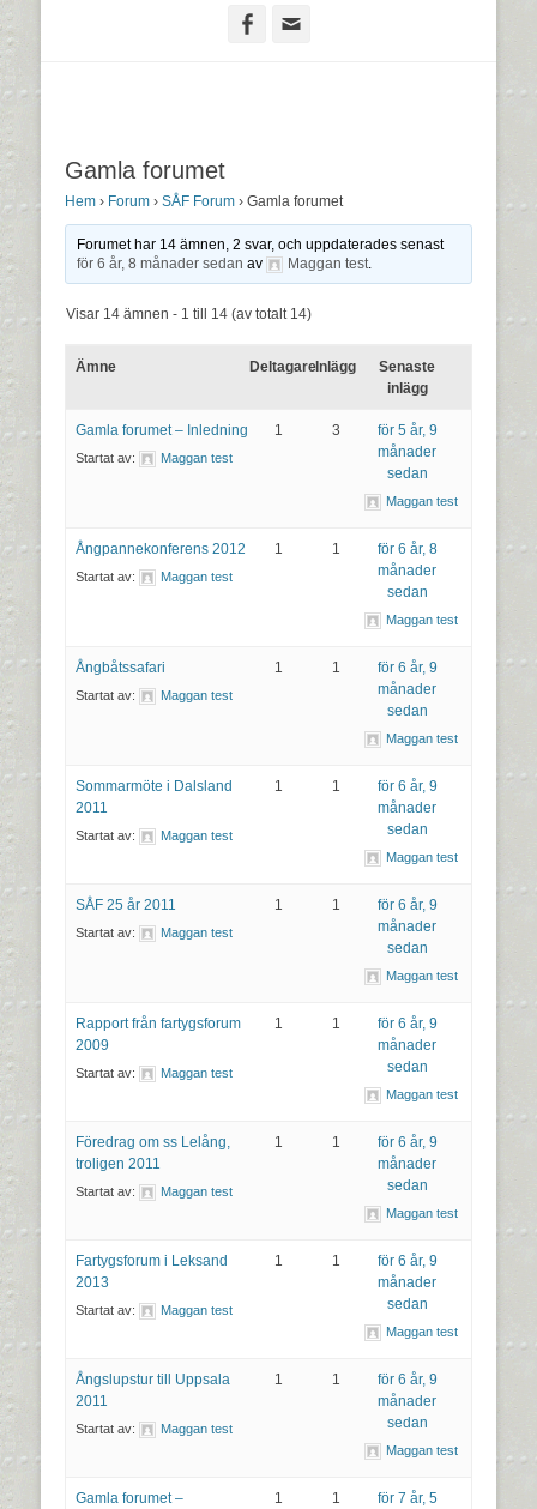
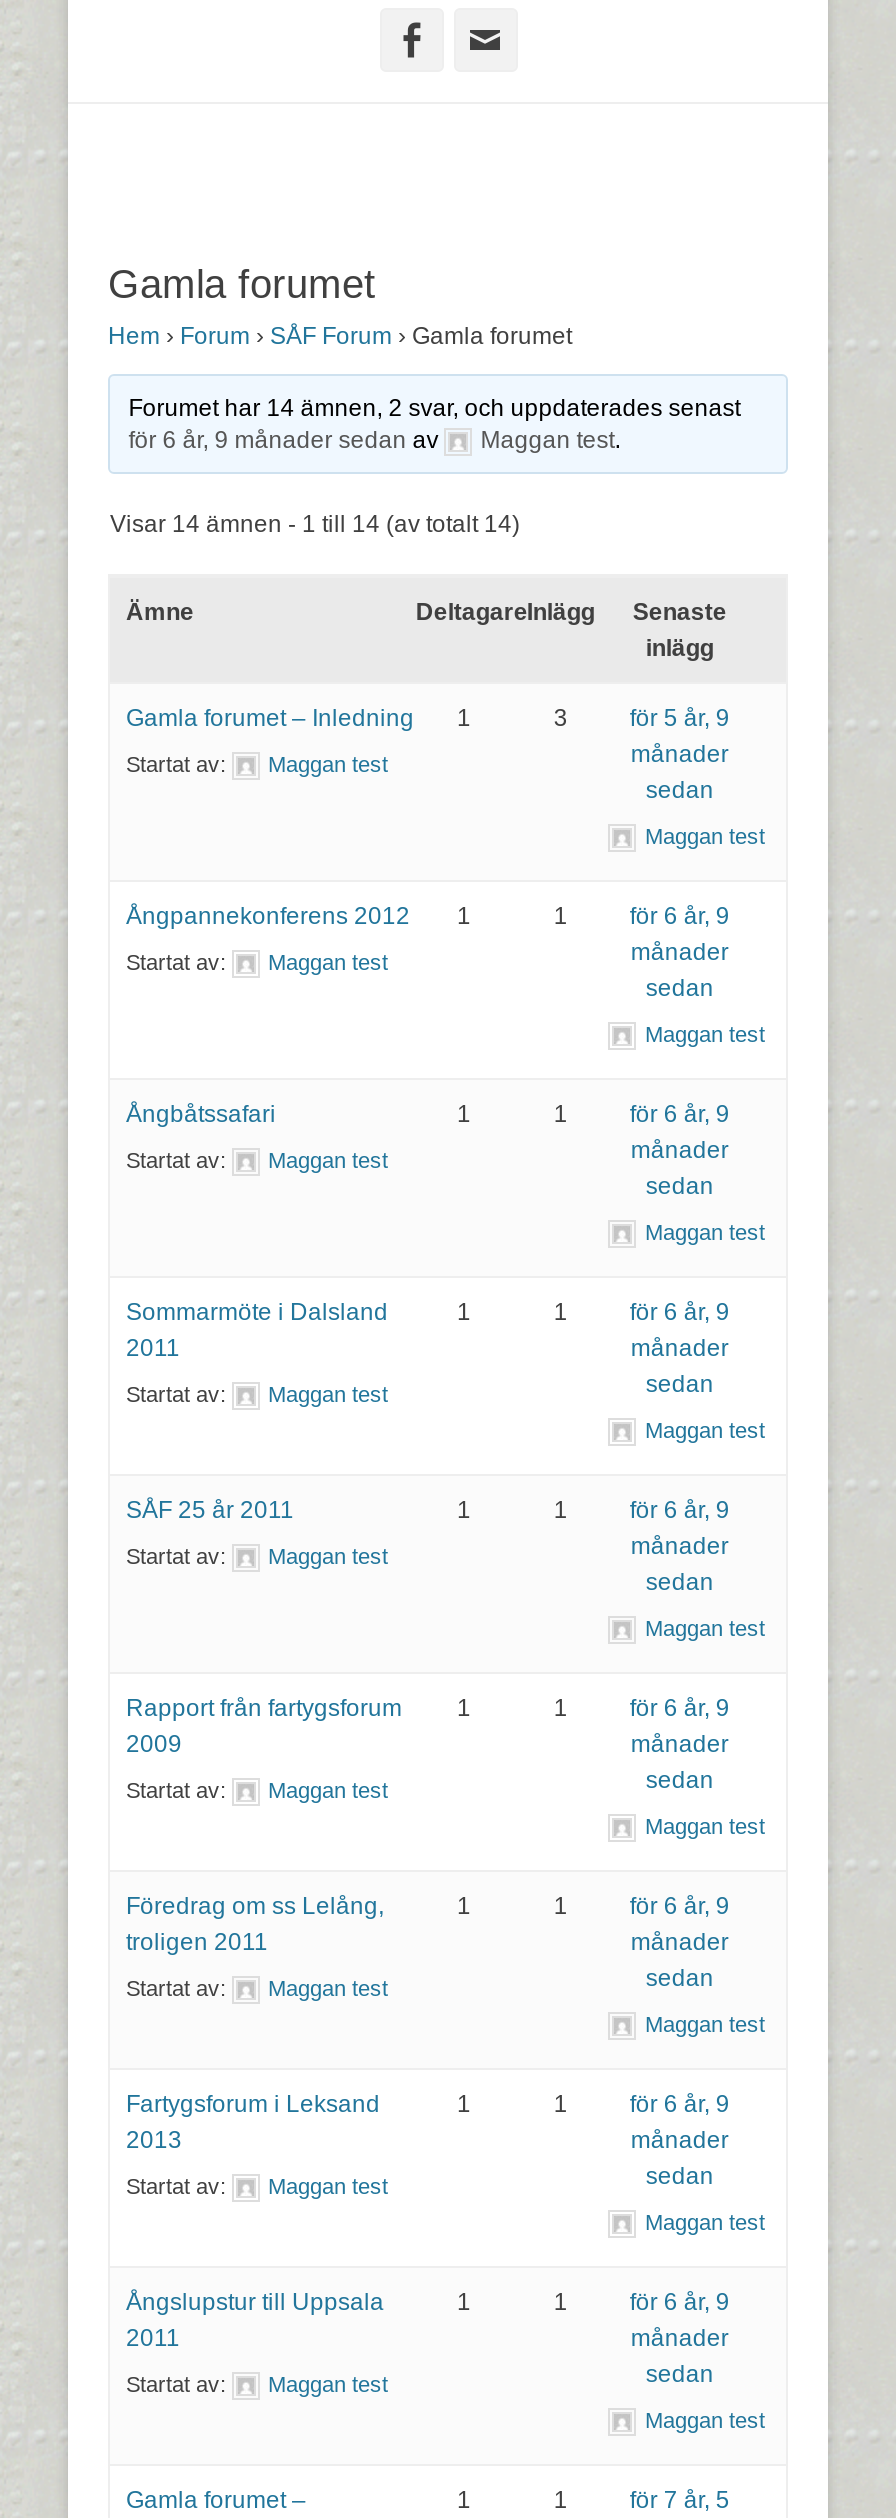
- för 6 år, 8 månader sedan av
+ för 6 år, 9 månader sedan av

- för 6 år, 8
+ för 6 år, 9
